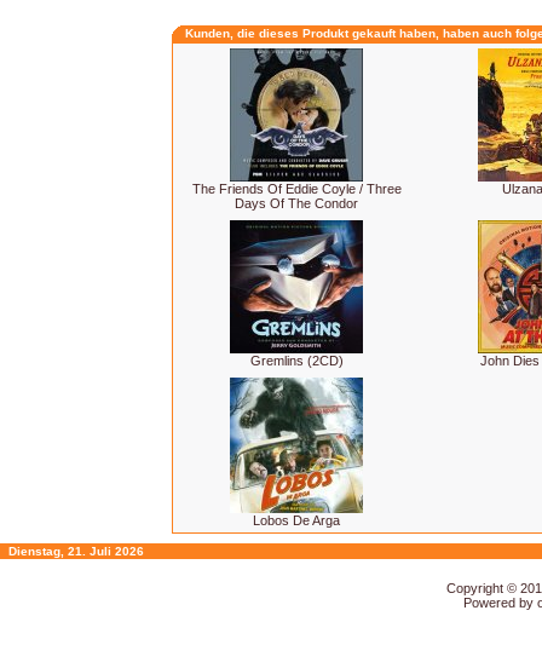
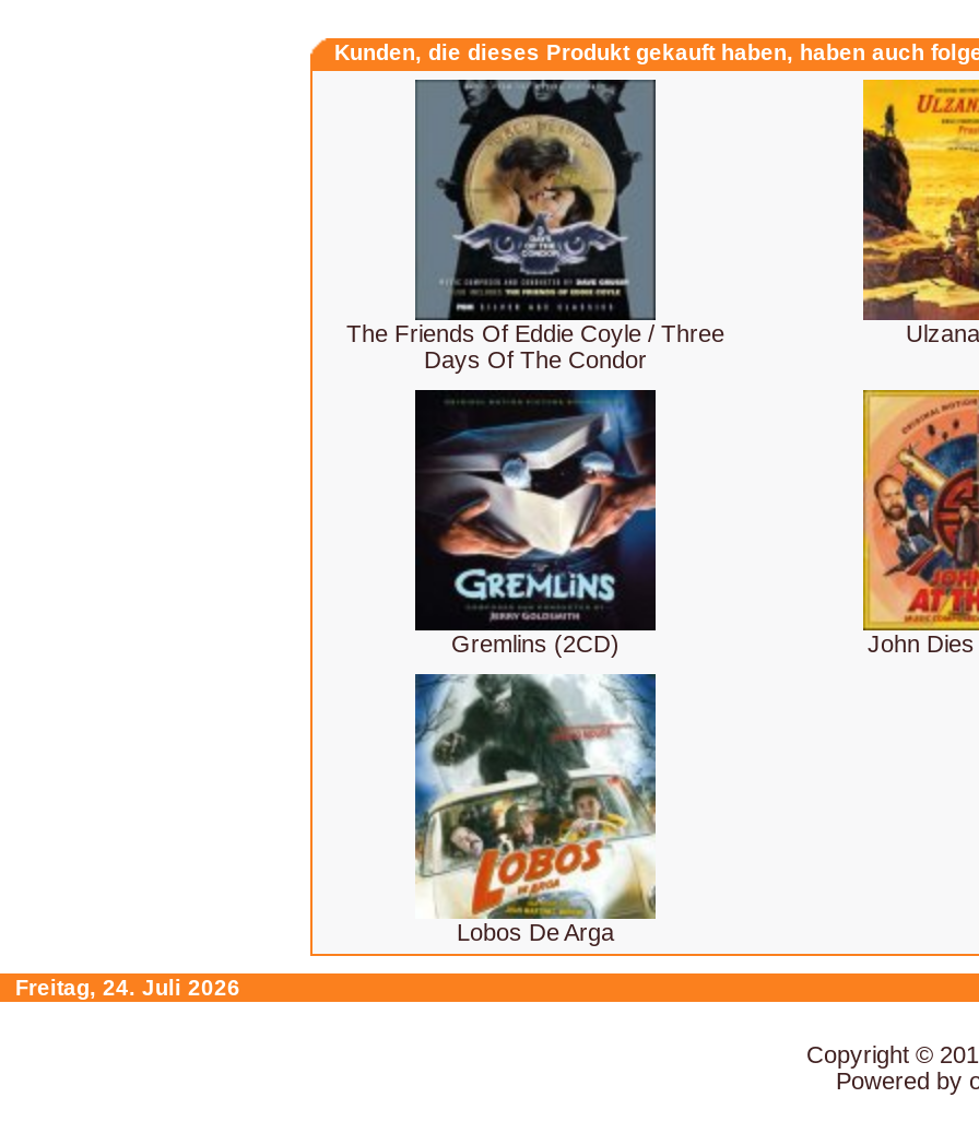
- Dienstag, 21. Juli 2026
+ Freitag, 24. Juli 2026
